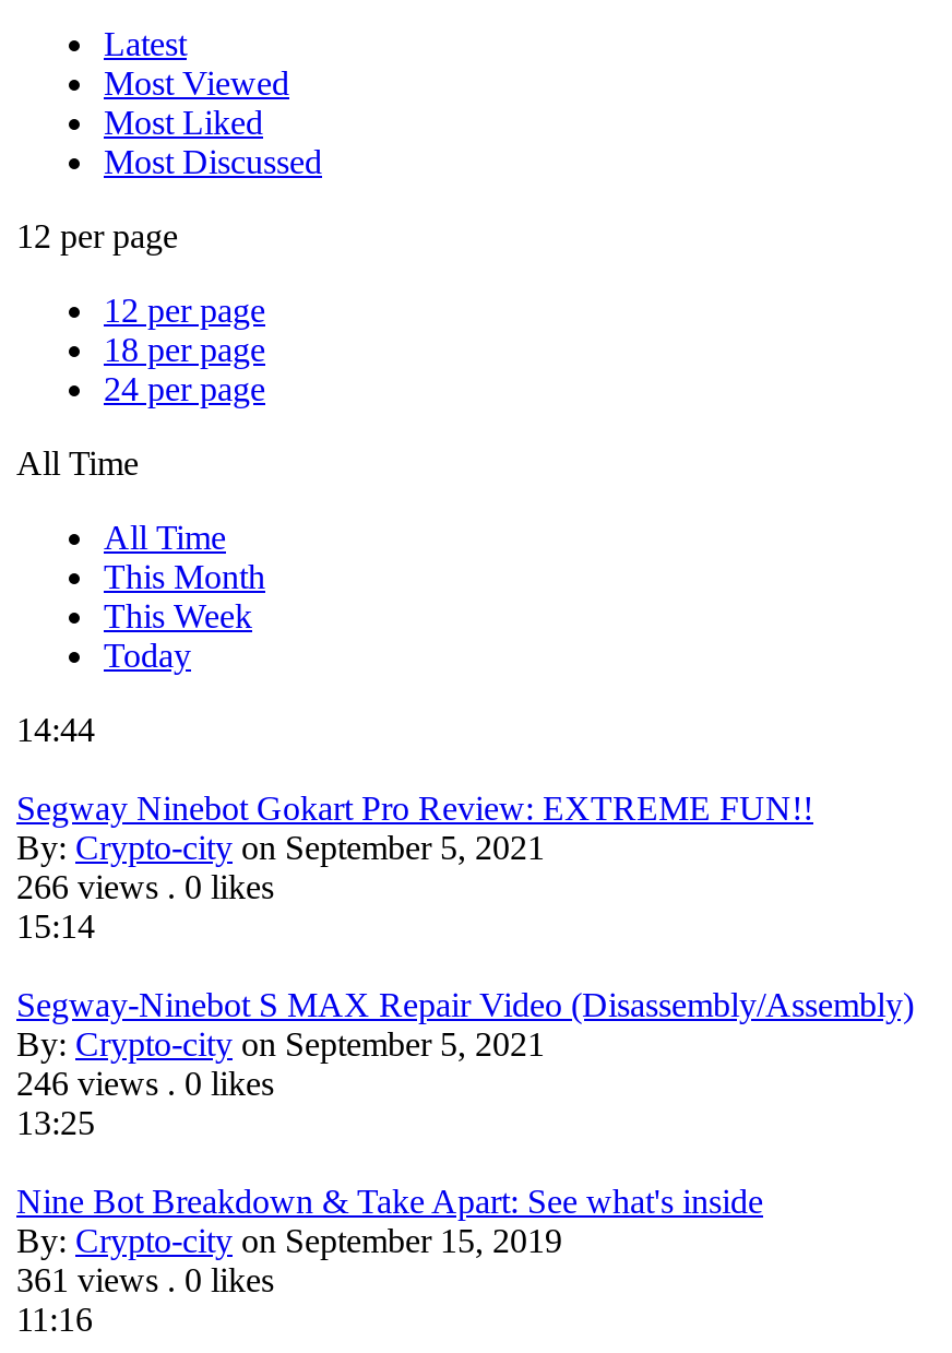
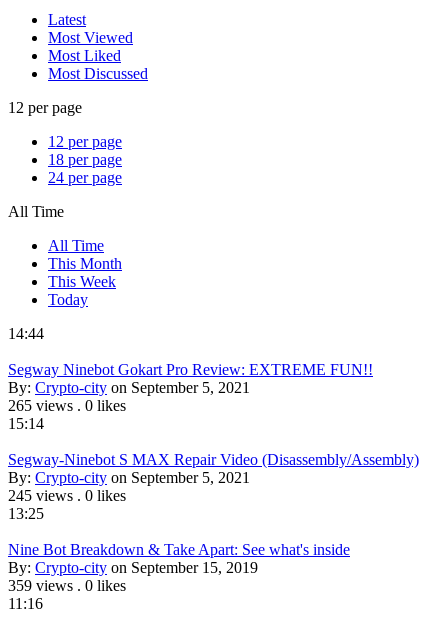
- 266 views. 0 likes
+ 265 views. 0 likes

- 246 views. 0 likes
+ 245 views. 0 likes

- 361 views. 0 likes
+ 359 views. 0 likes
